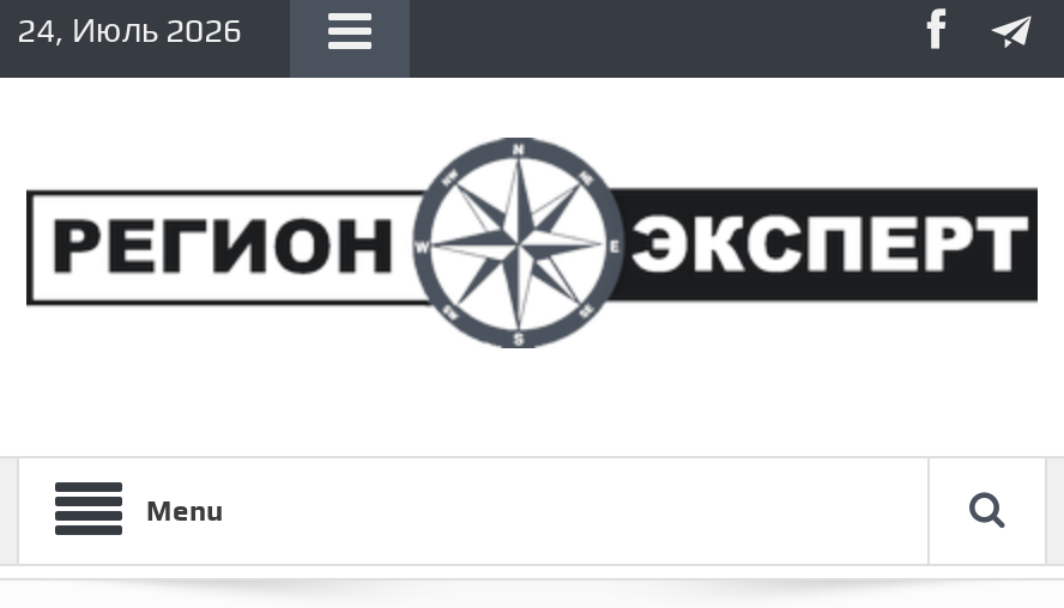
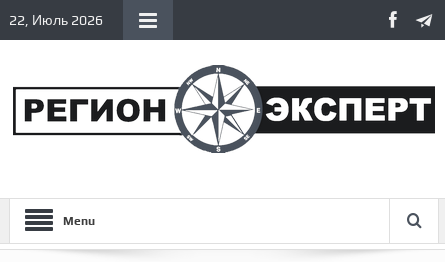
- 24, Июль 2026
+ 22, Июль 2026
